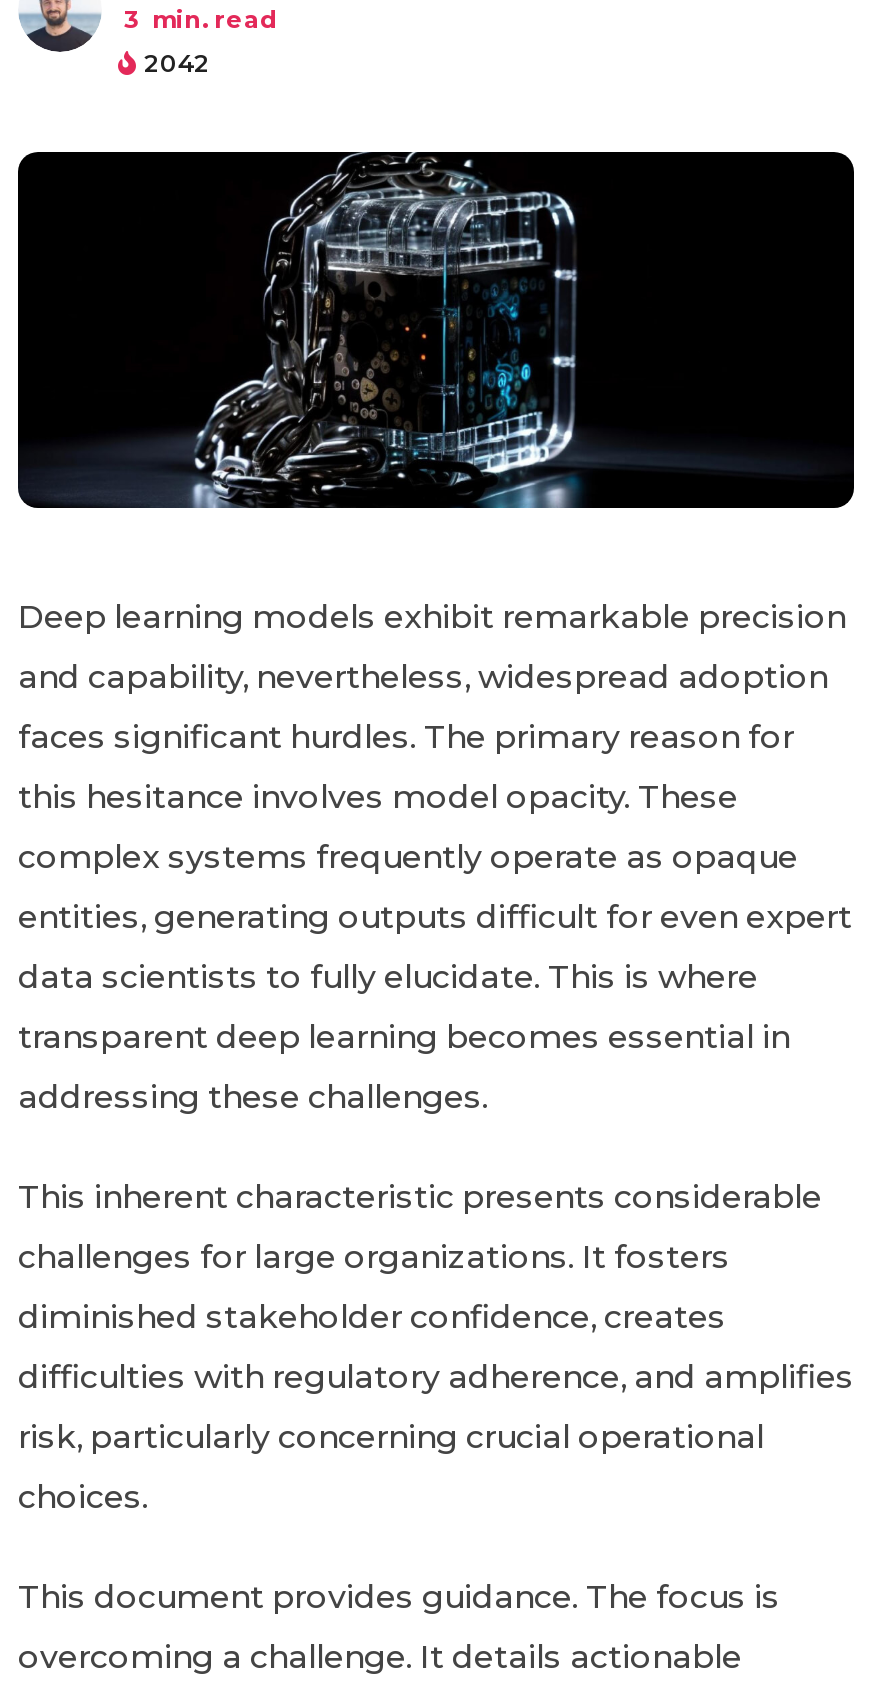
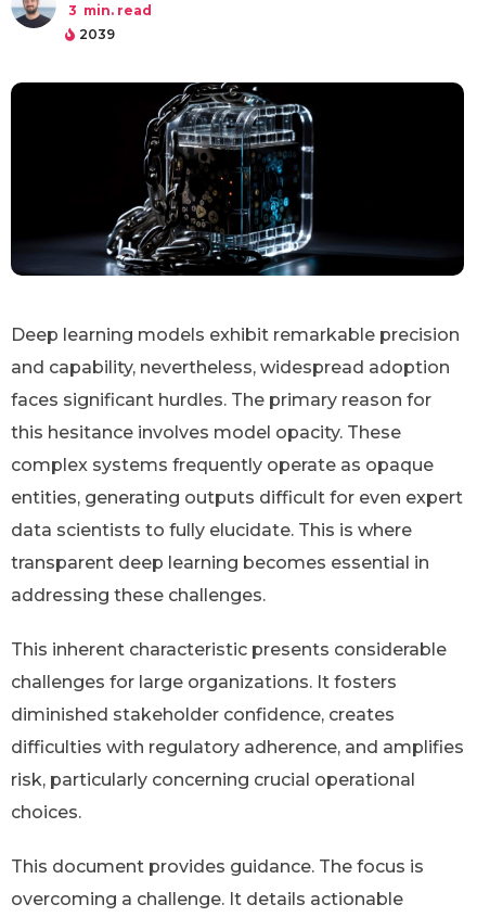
- 2042
+ 2039
